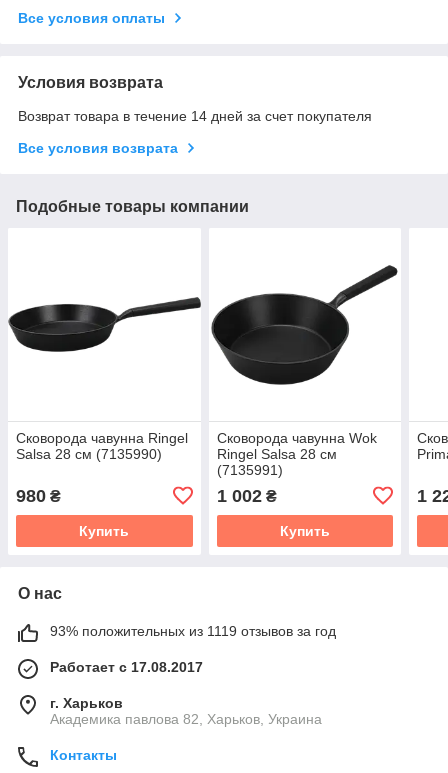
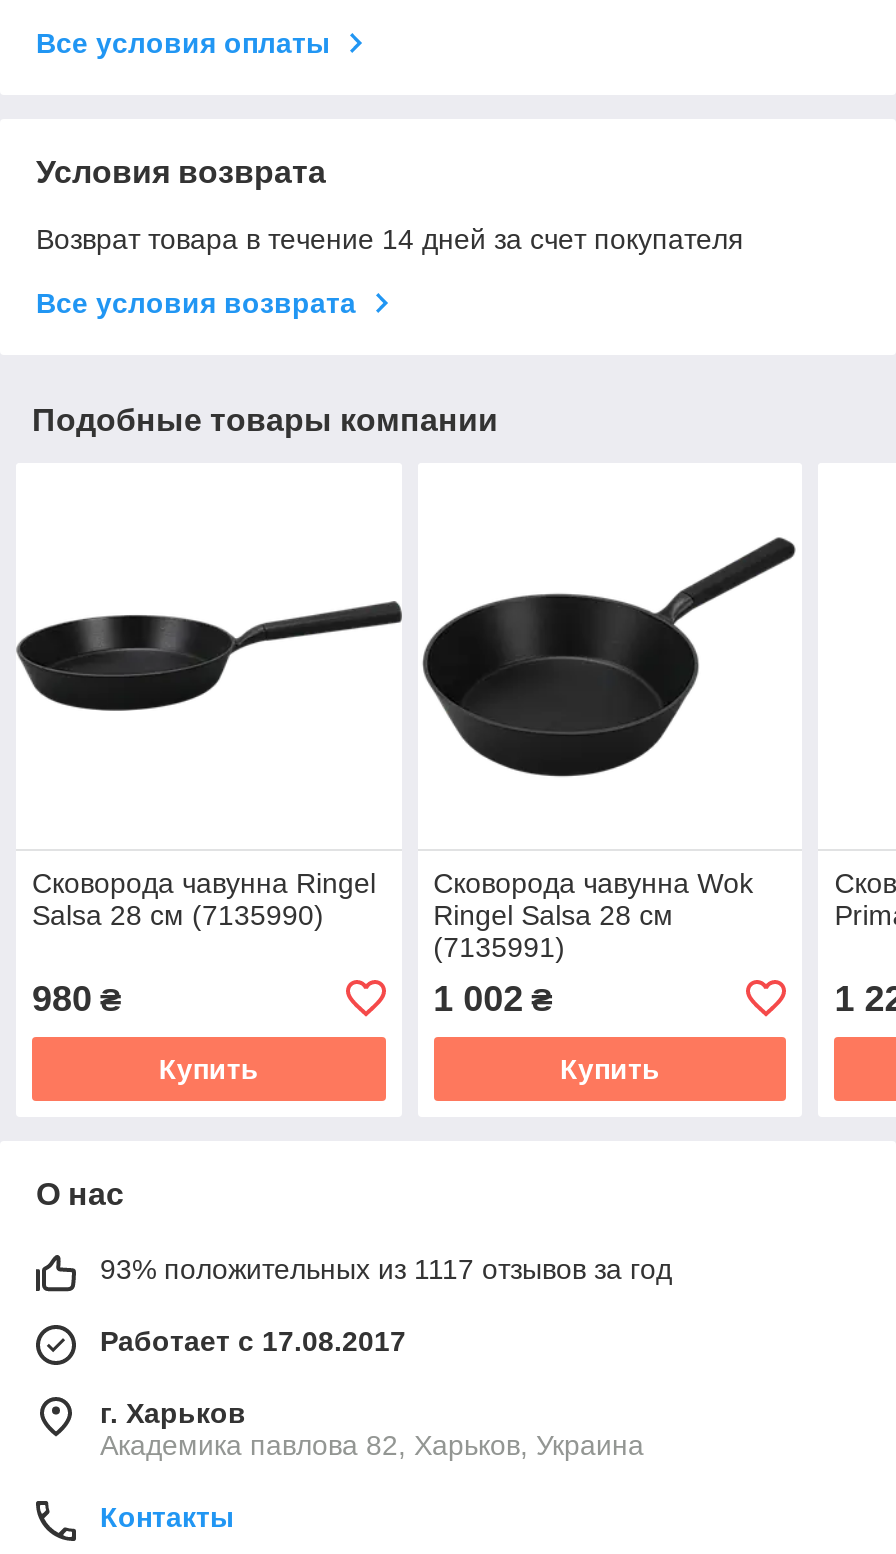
- 93% положительных из 1119 отзывов за год
+ 93% положительных из 1117 отзывов за год
